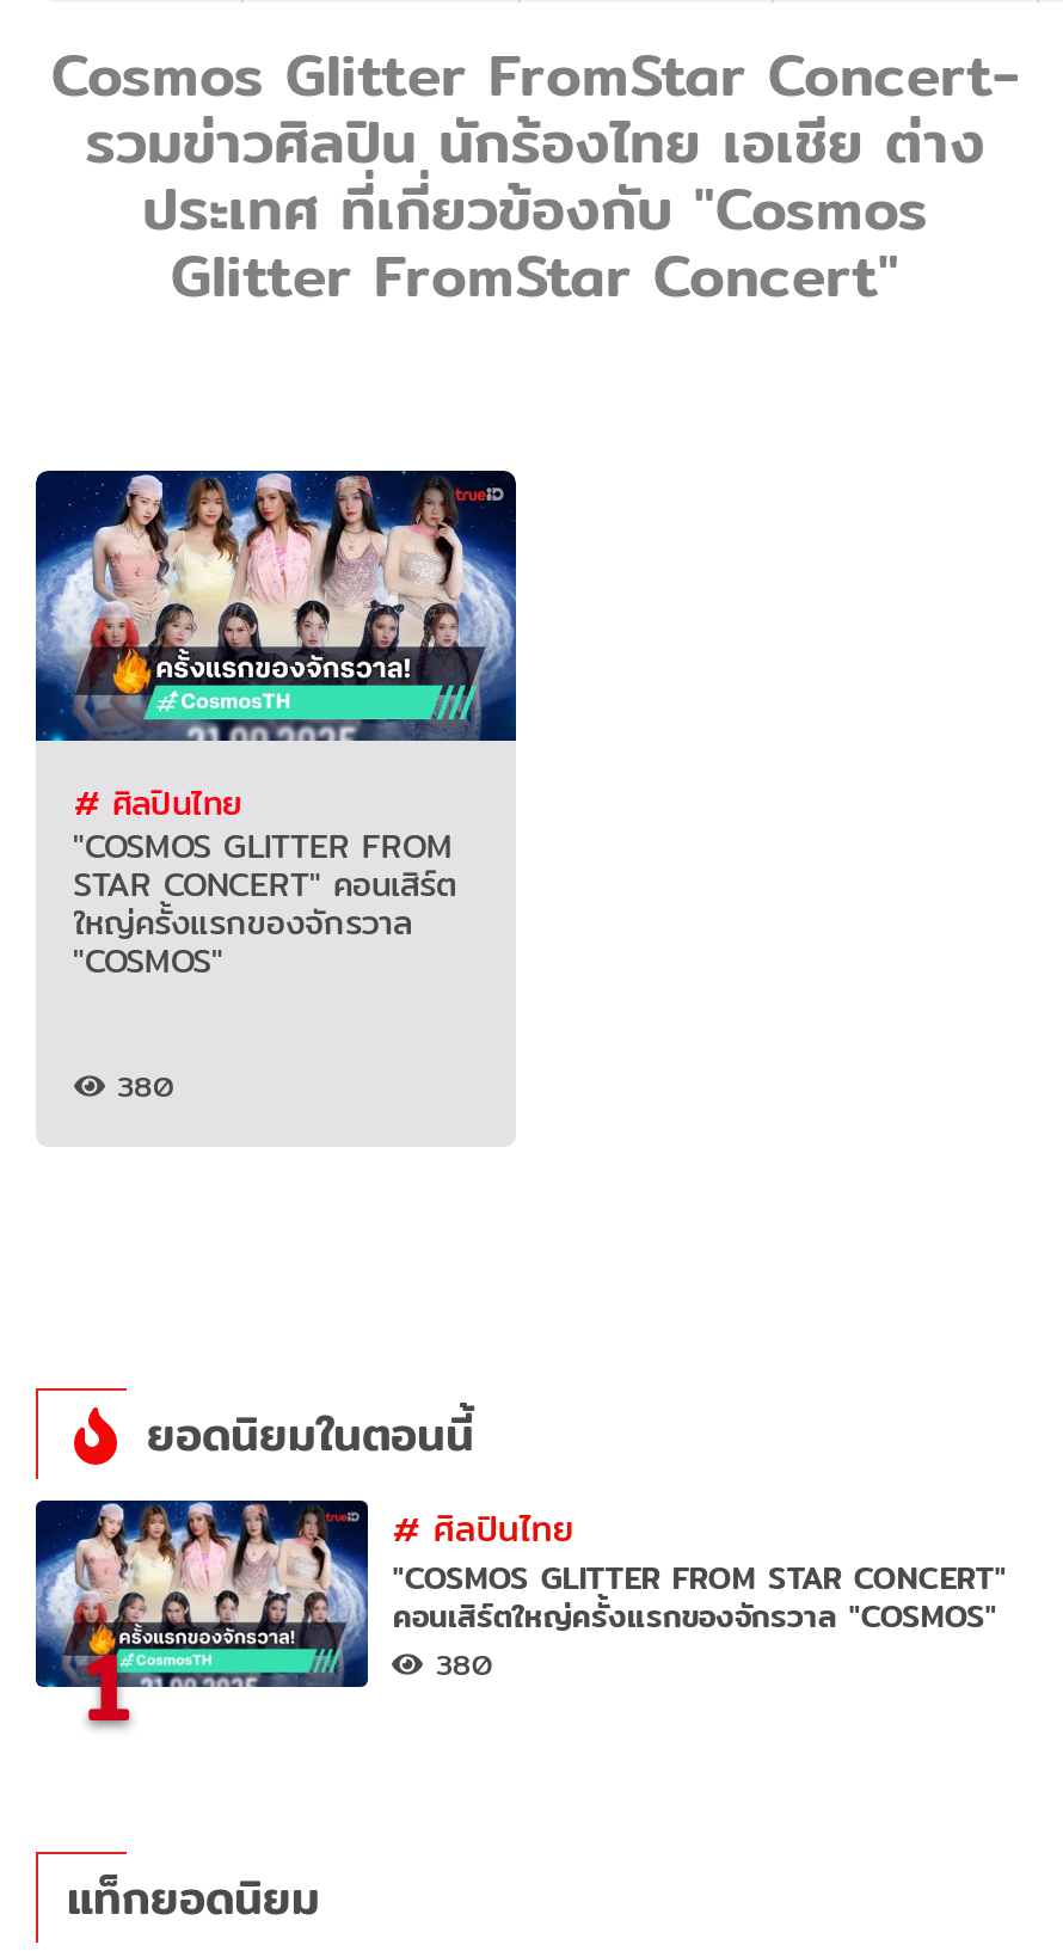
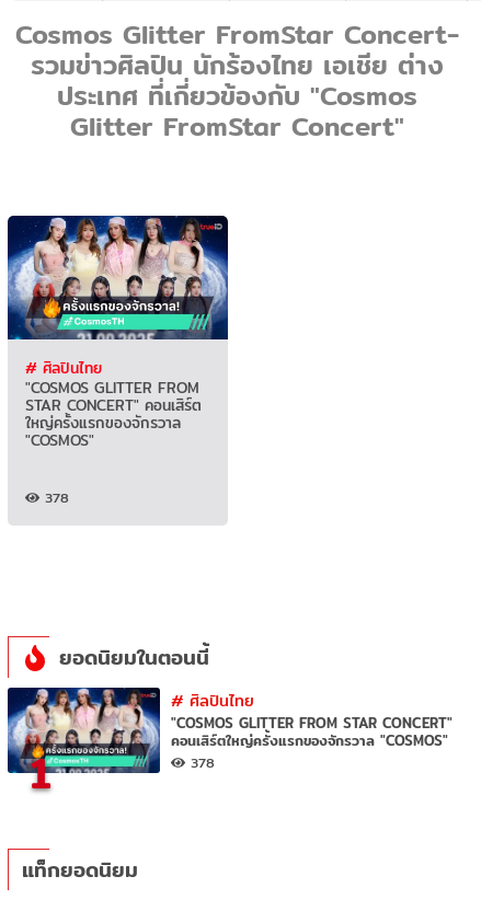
- 380
+ 378

- 380
+ 378
